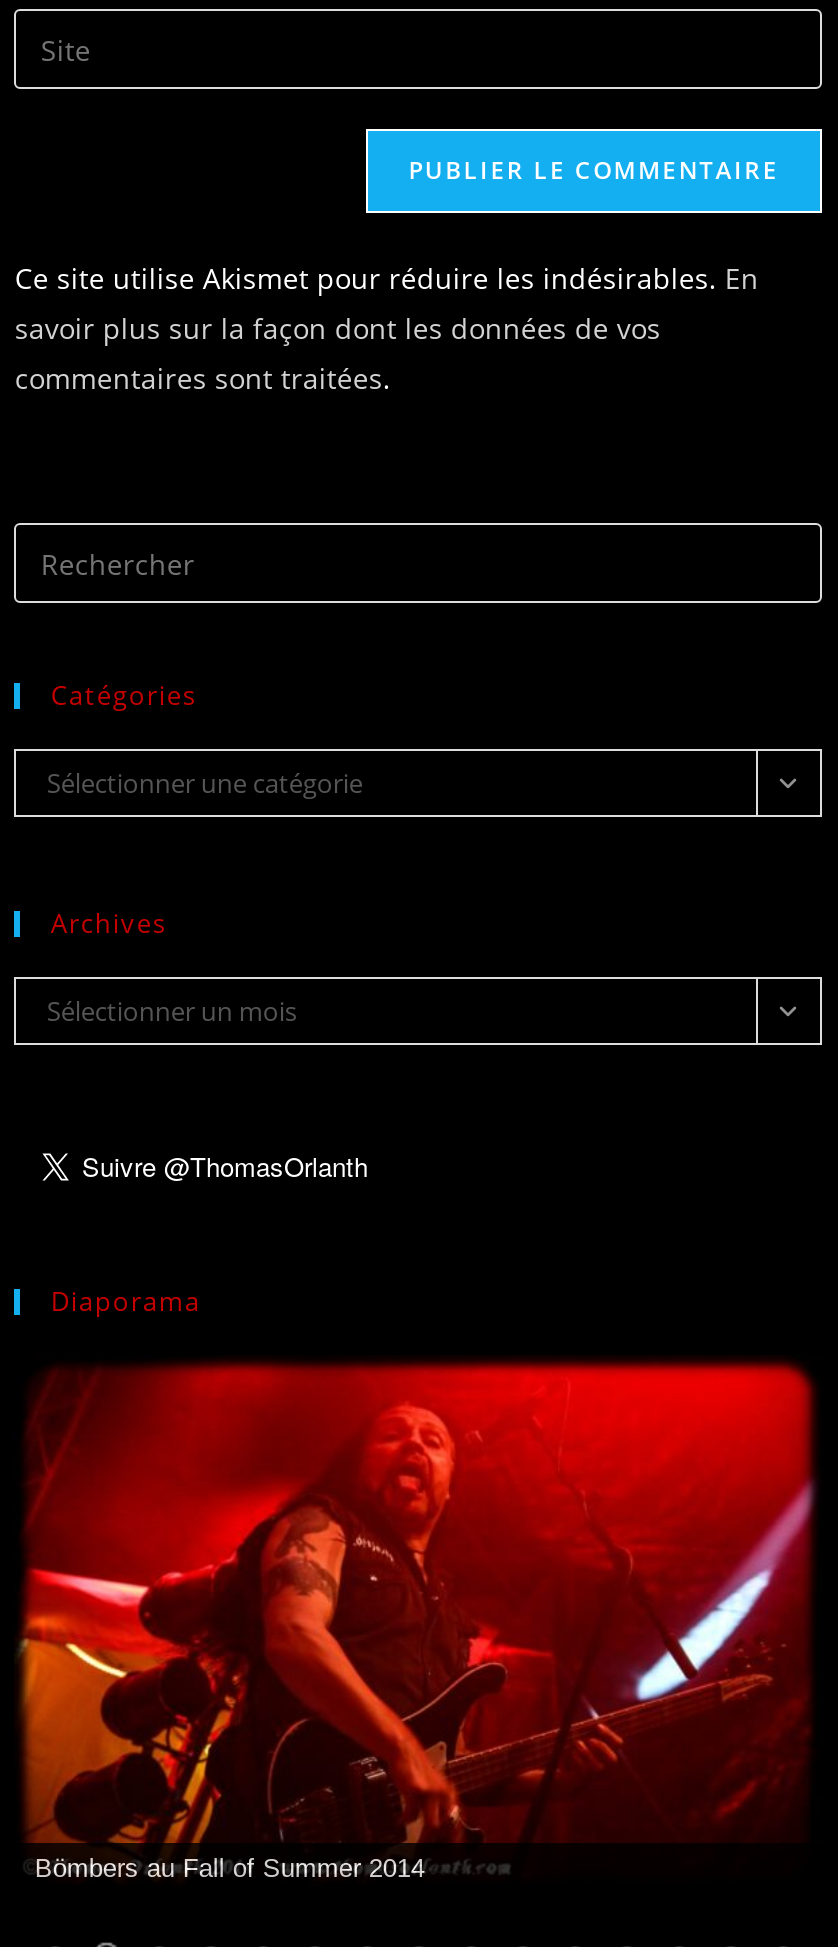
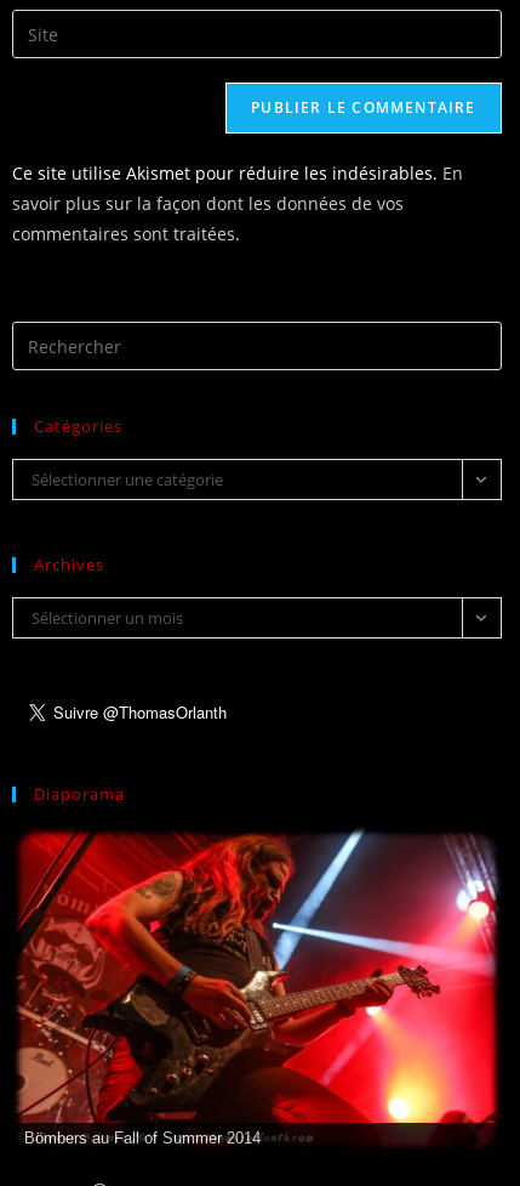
- [image]
+ [image]
